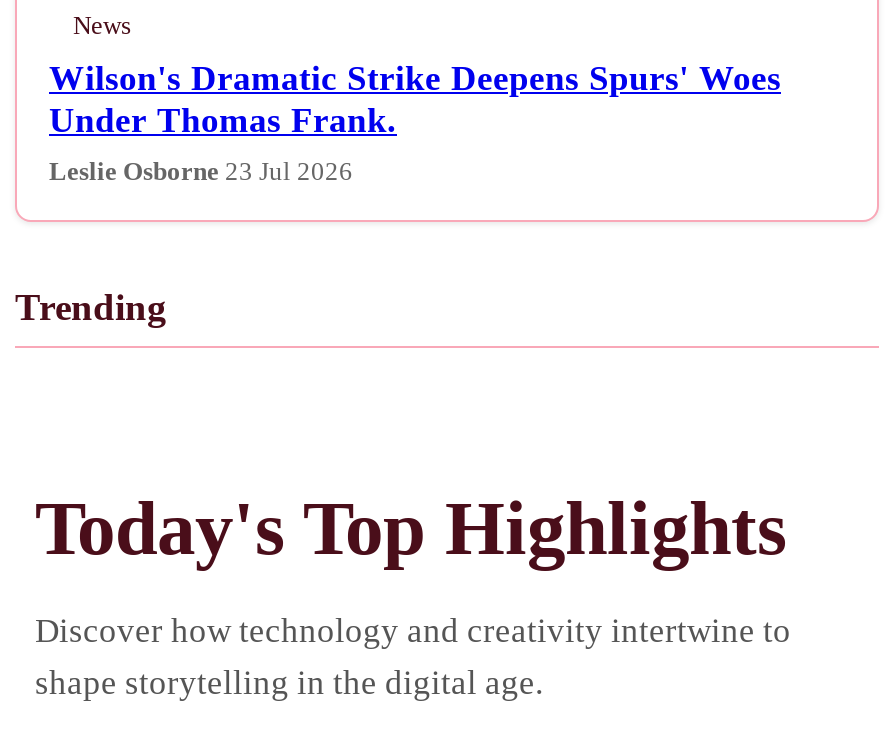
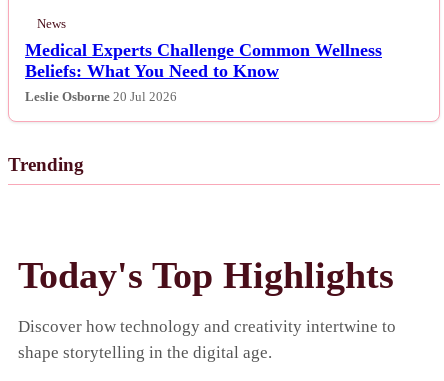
- Wilson's Dramatic Strike Deepens Spurs' Woes
- Under Thomas Frank.
- Leslie Osborne 23 Jul 2026
+ Medical Experts Challenge Common Wellness
+ Beliefs: What You Need to Know
+ Leslie Osborne 20 Jul 2026
